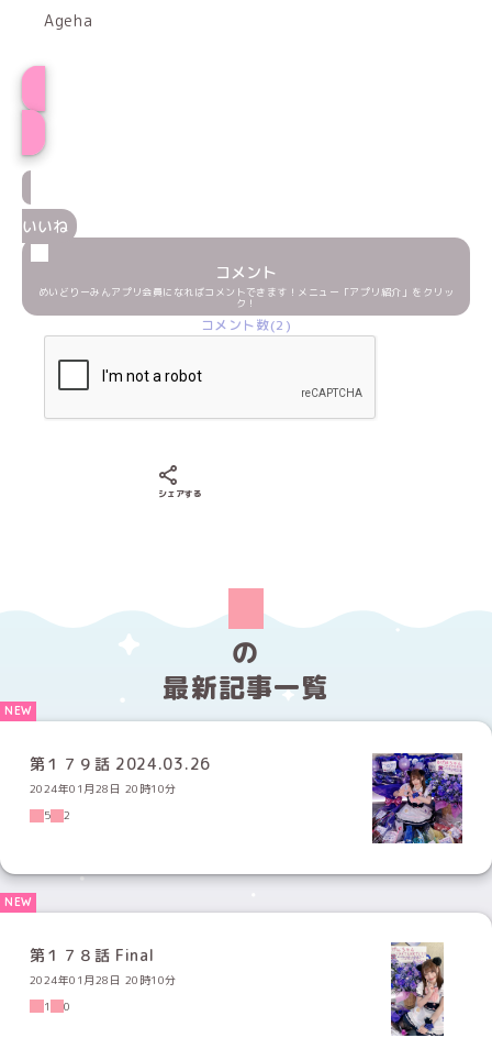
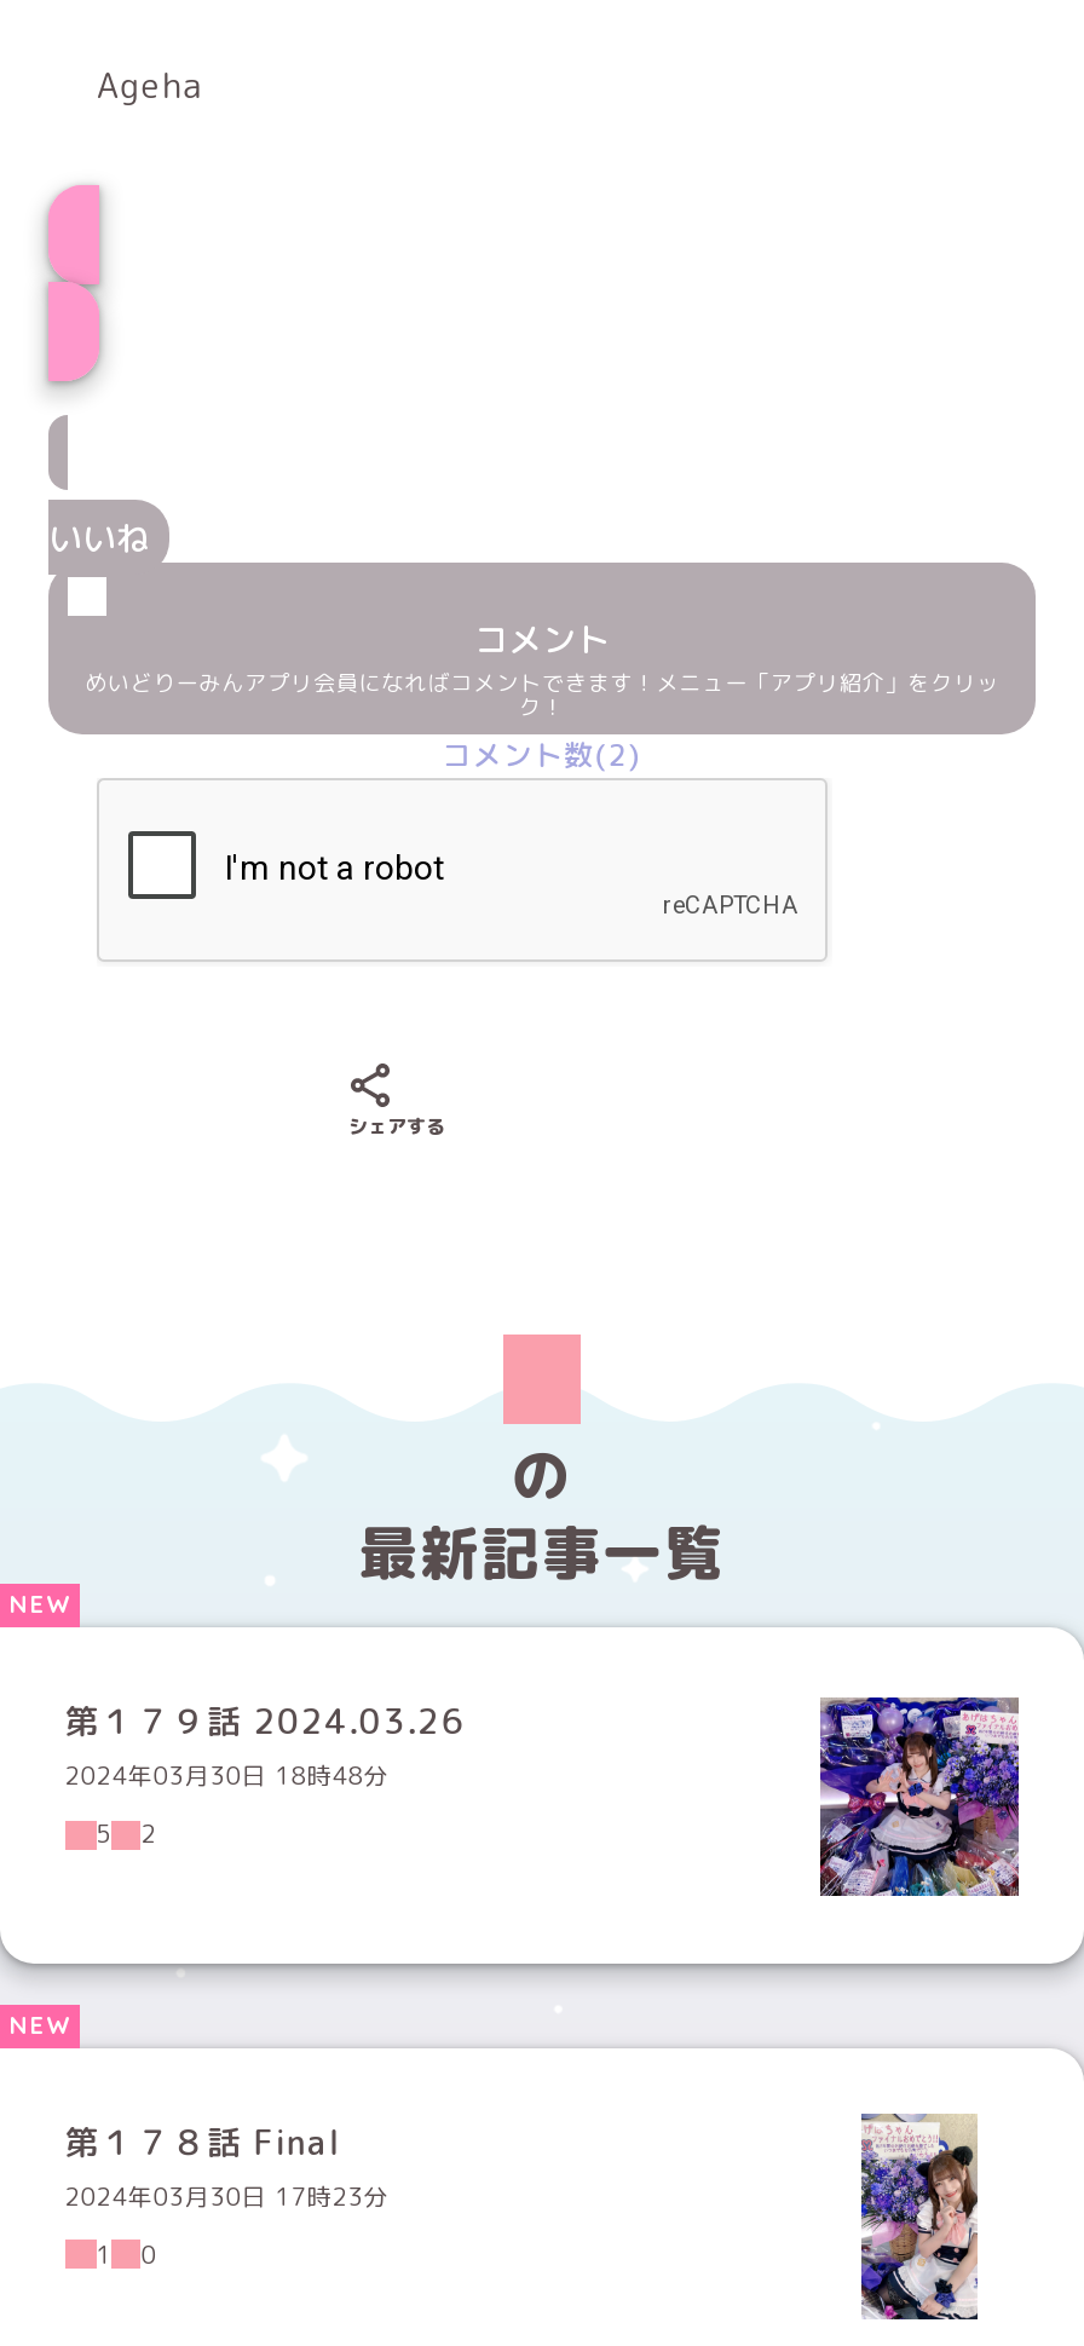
- 2024年01月28日 20時10分
+ 2024年03月30日 18時48分

- 2024年01月28日 20時10分
+ 2024年03月30日 17時23分
